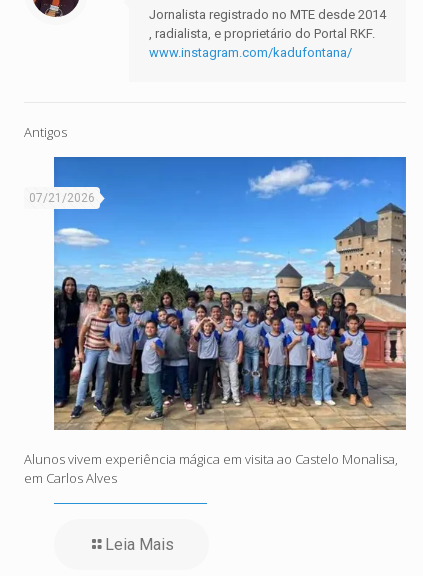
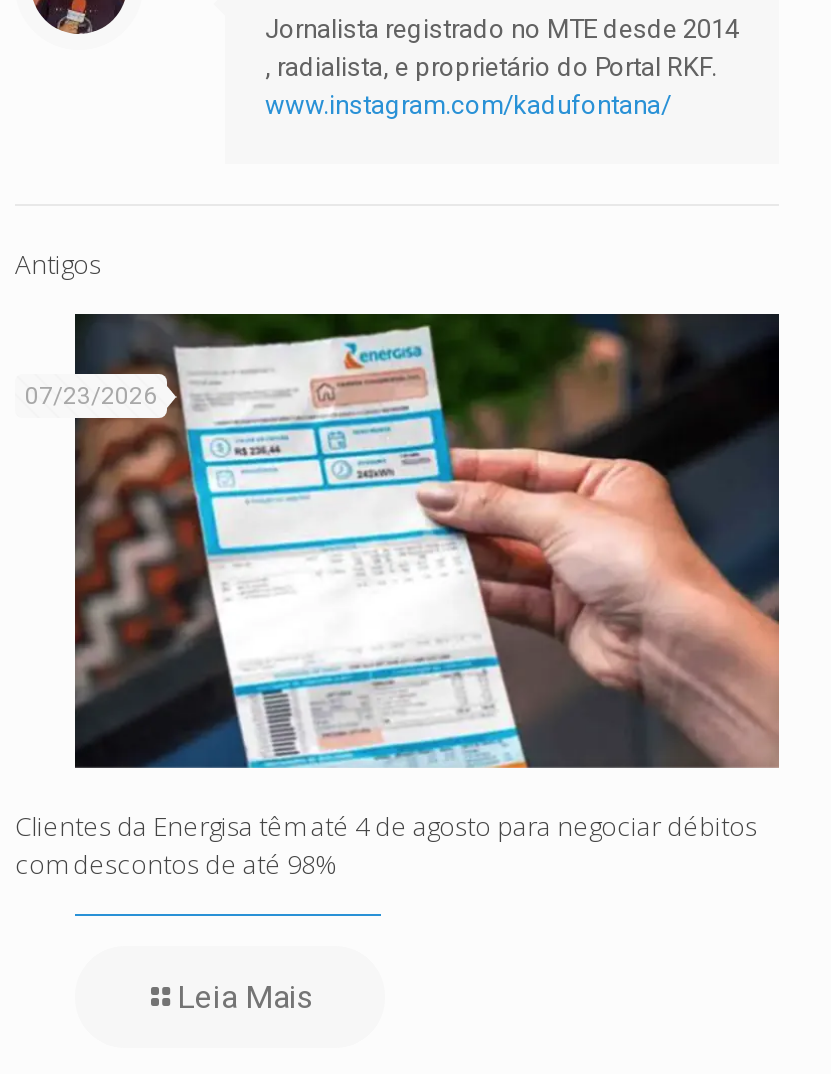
- [image]
- 07/21/2026
+ [image]
+ 07/23/2026

- Alunos vivem experiência mágica em visita ao Castelo Monalisa,
- em Carlos Alves
+ Clientes da Energisa têm até 4 de agosto para negociar débitos
+ com descontos de até 98%
